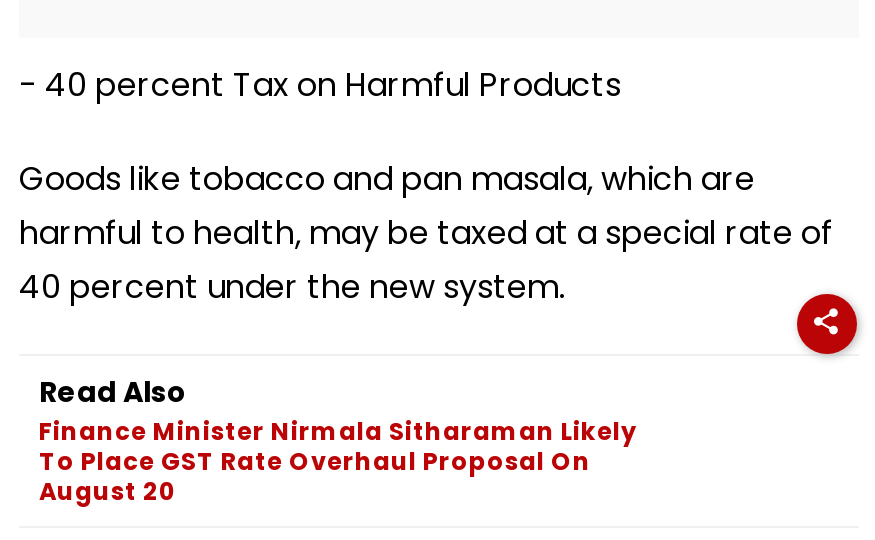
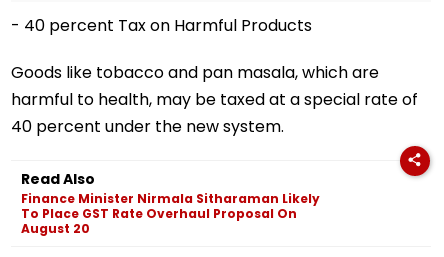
- [image]
+ [image]
